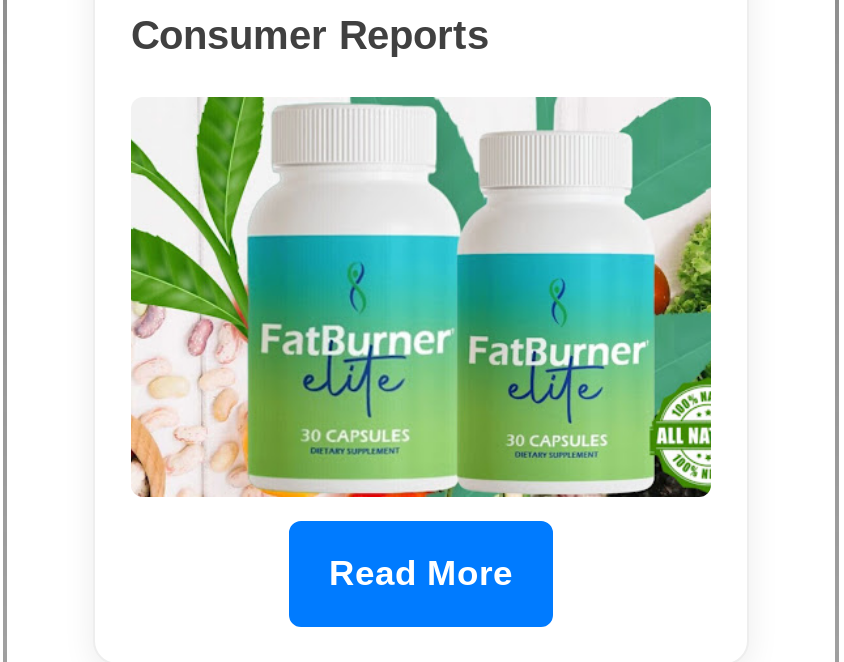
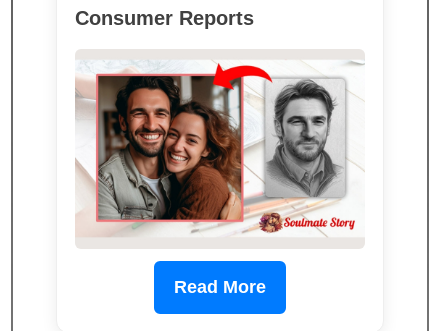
- [image]
+ [image]
